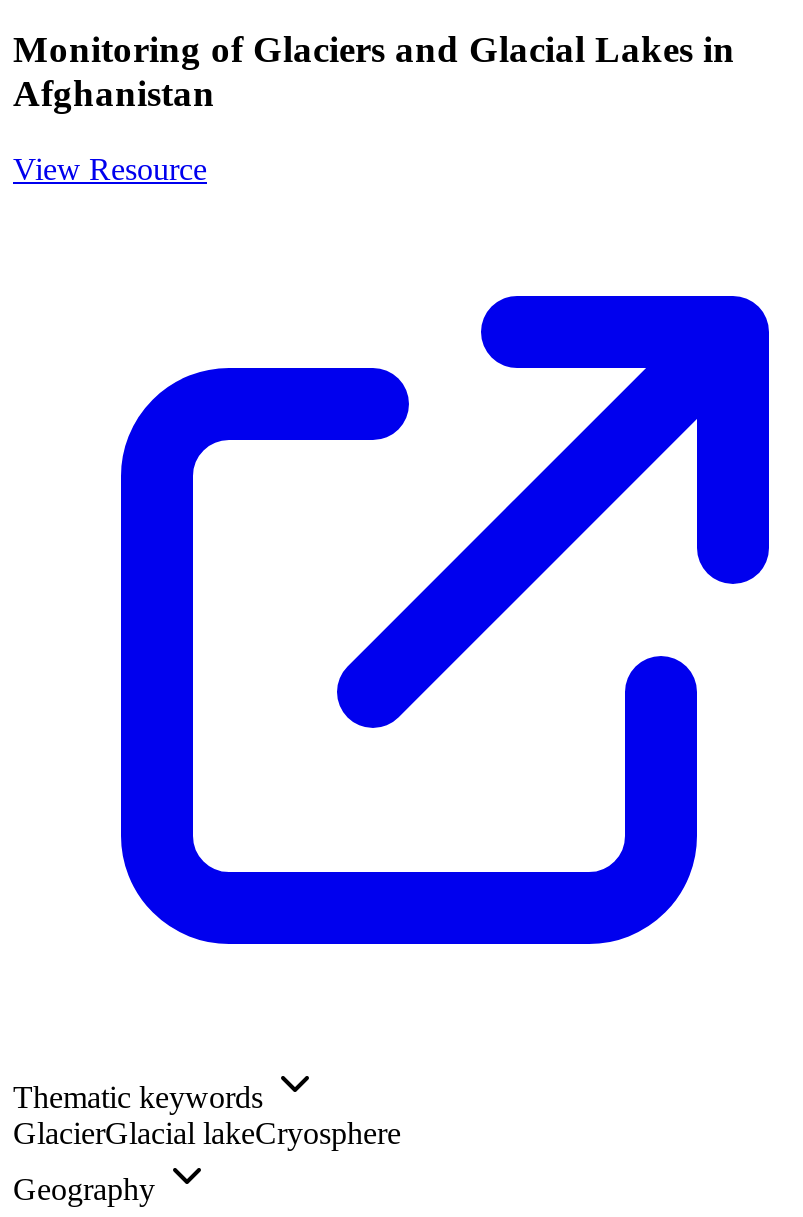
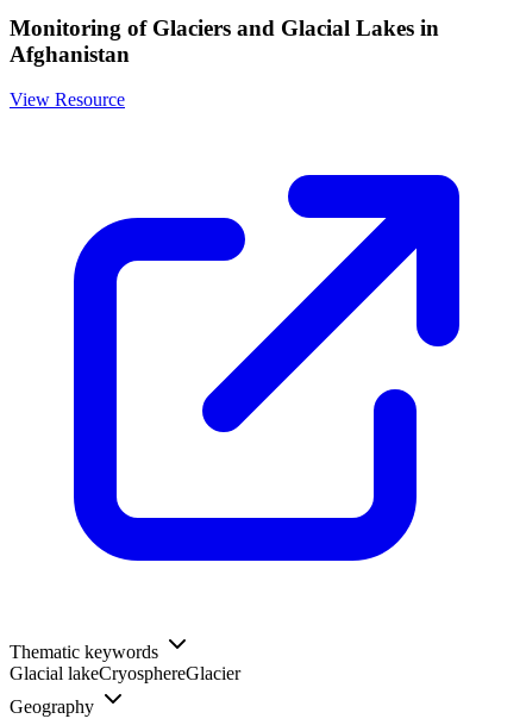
- GlacierGlacial lakeCryosphere
+ Glacial lakeCryosphereGlacier
